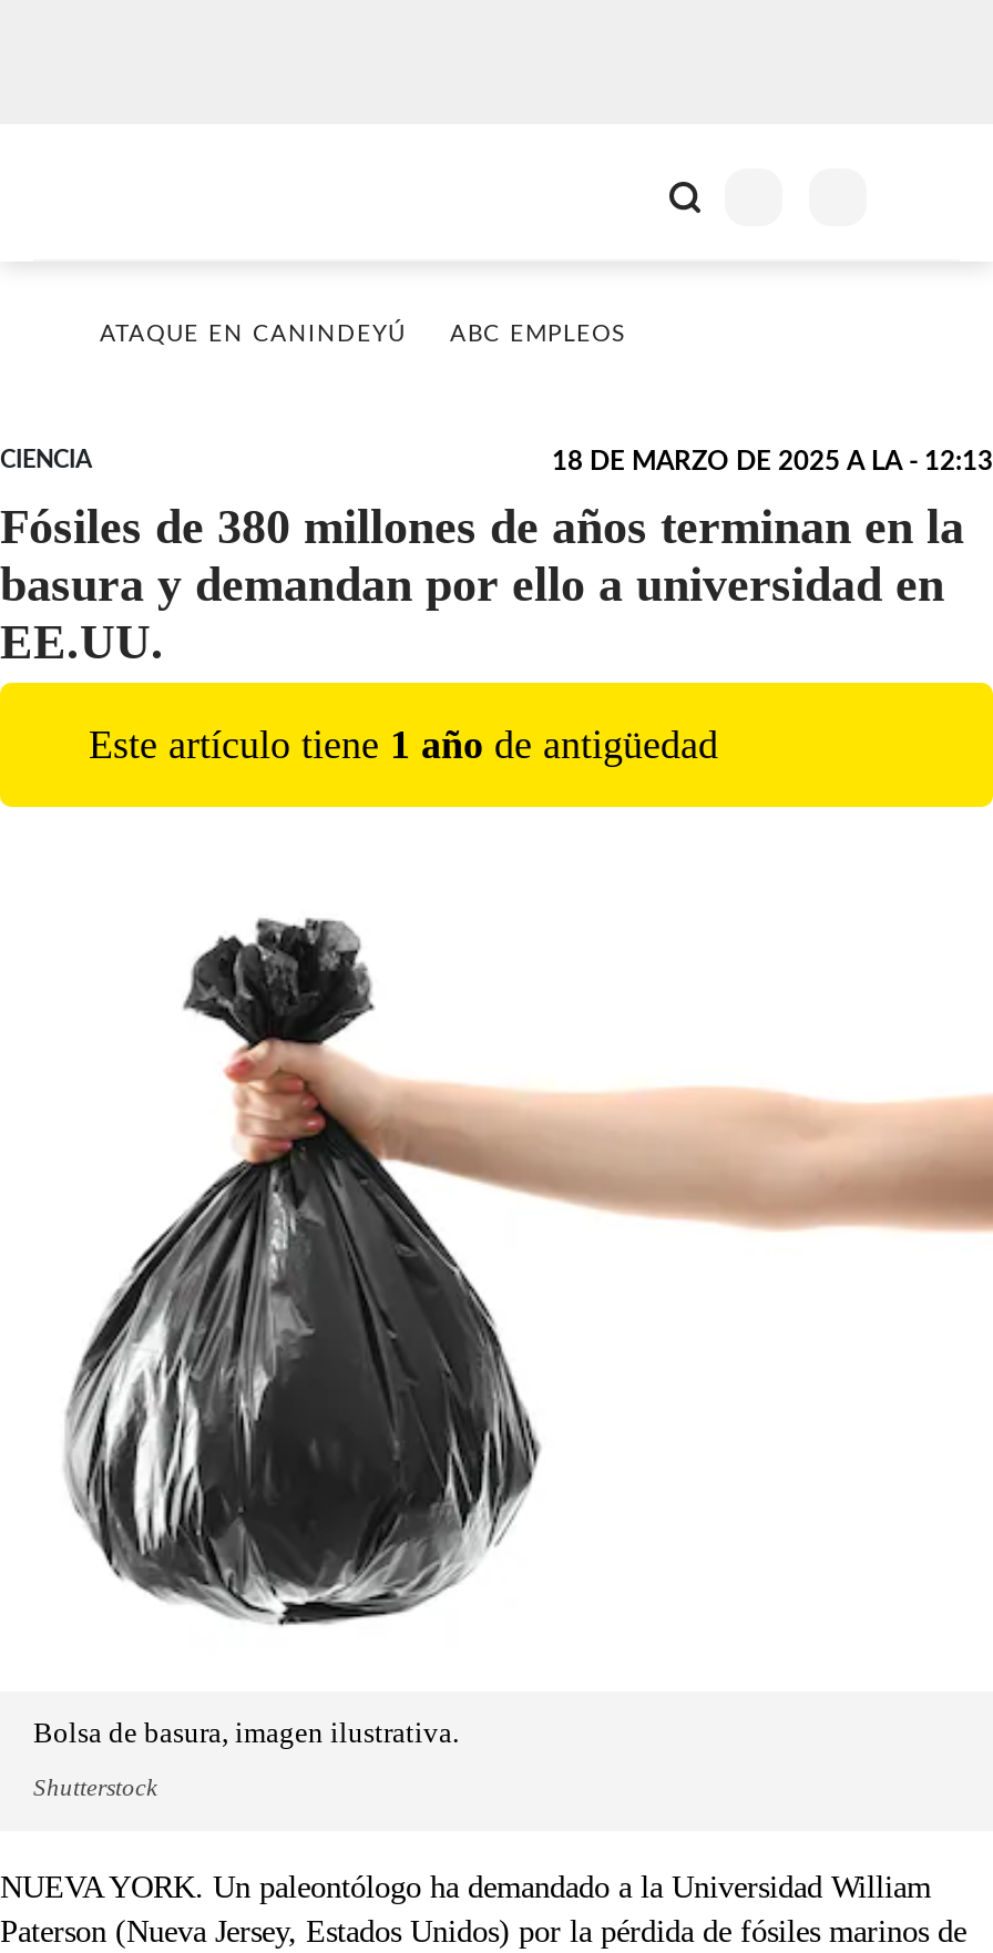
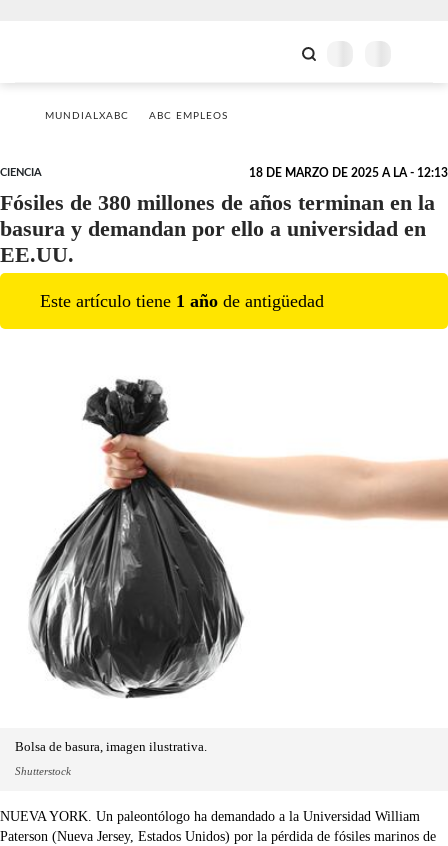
- ATAQUE EN CANINDEYÚ
+ MUNDIALXABC
